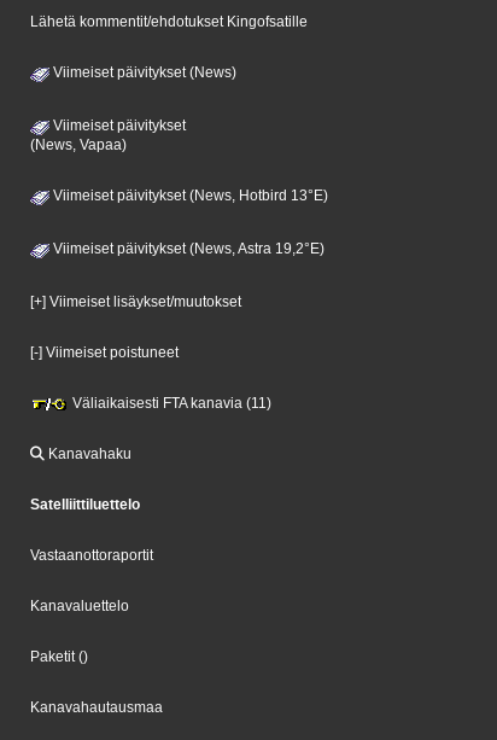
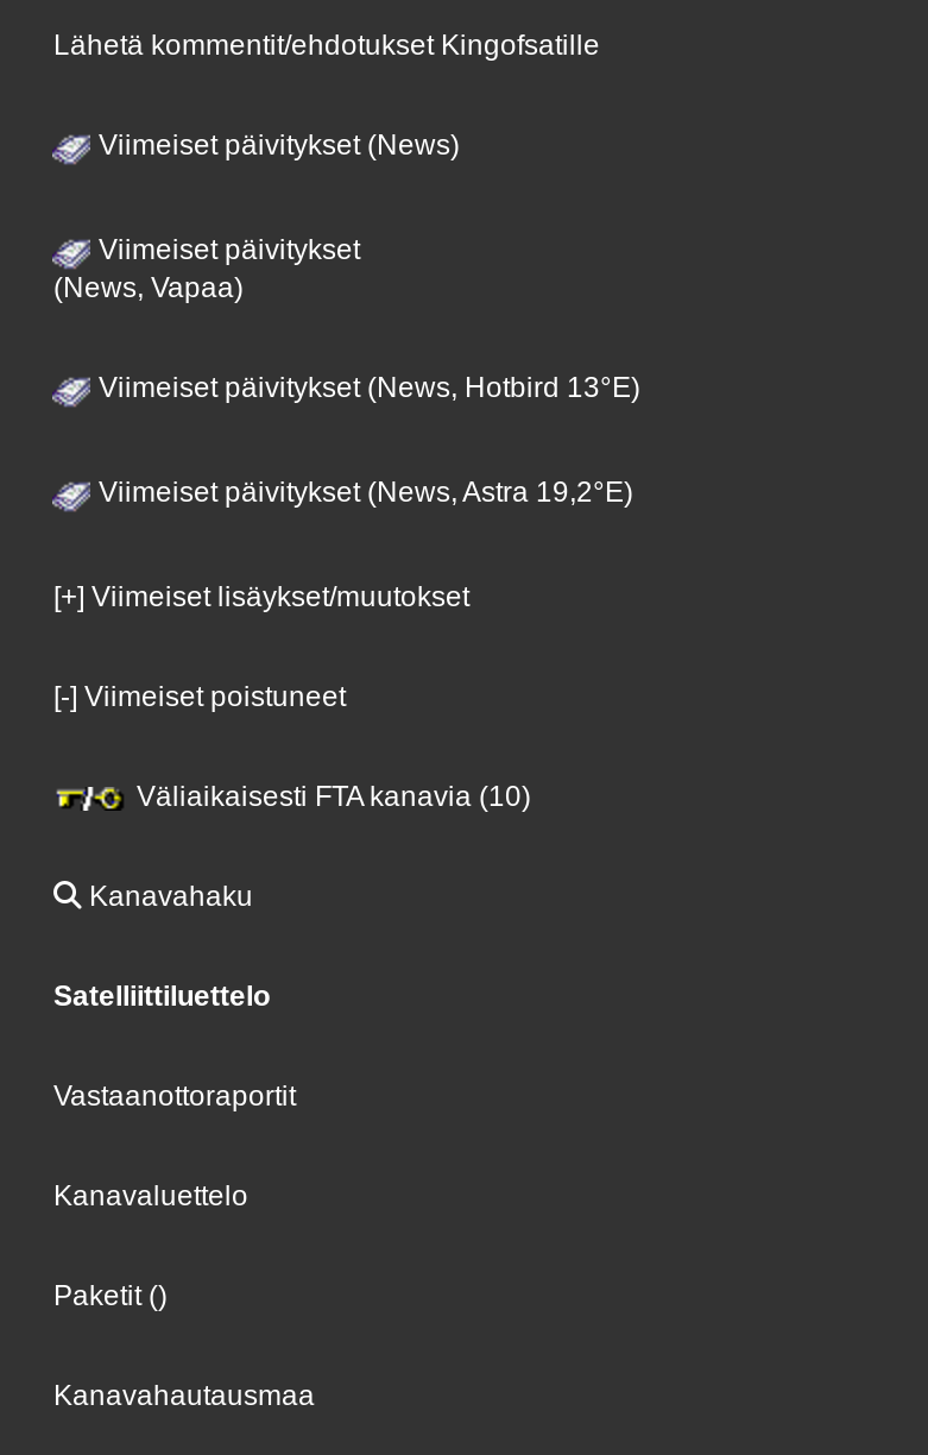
- Väliaikaisesti FTA kanavia (11)
+ Väliaikaisesti FTA kanavia (10)
